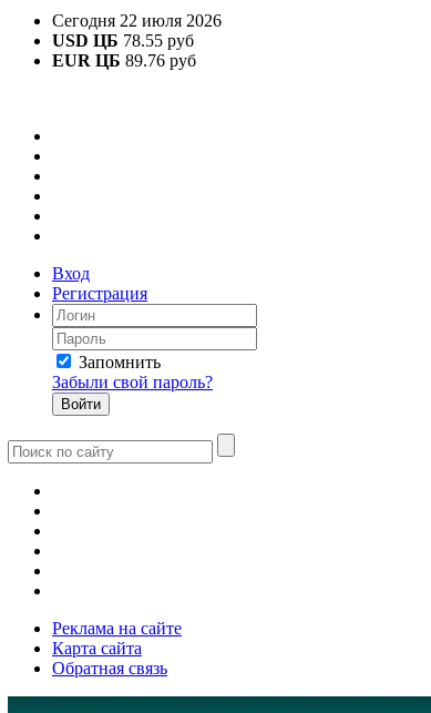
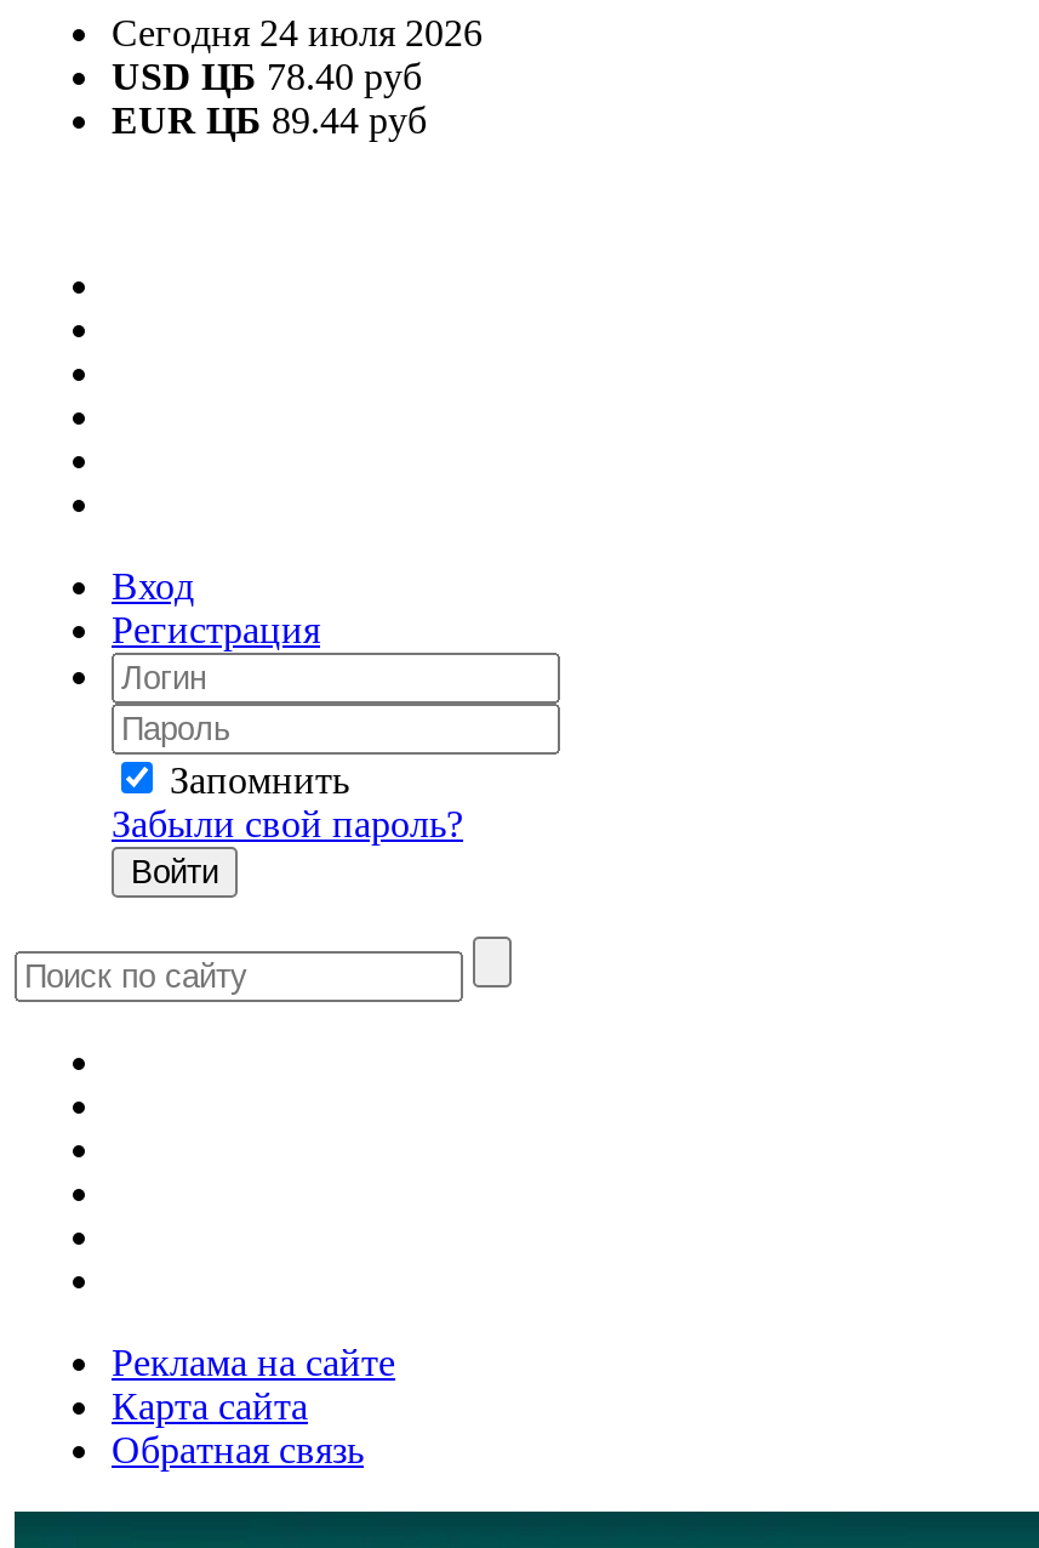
- Сегодня 22 июля 2026
+ Сегодня 24 июля 2026

- USD ЦБ 78.55 руб
+ USD ЦБ 78.40 руб

- EUR ЦБ 89.76 руб
+ EUR ЦБ 89.44 руб
